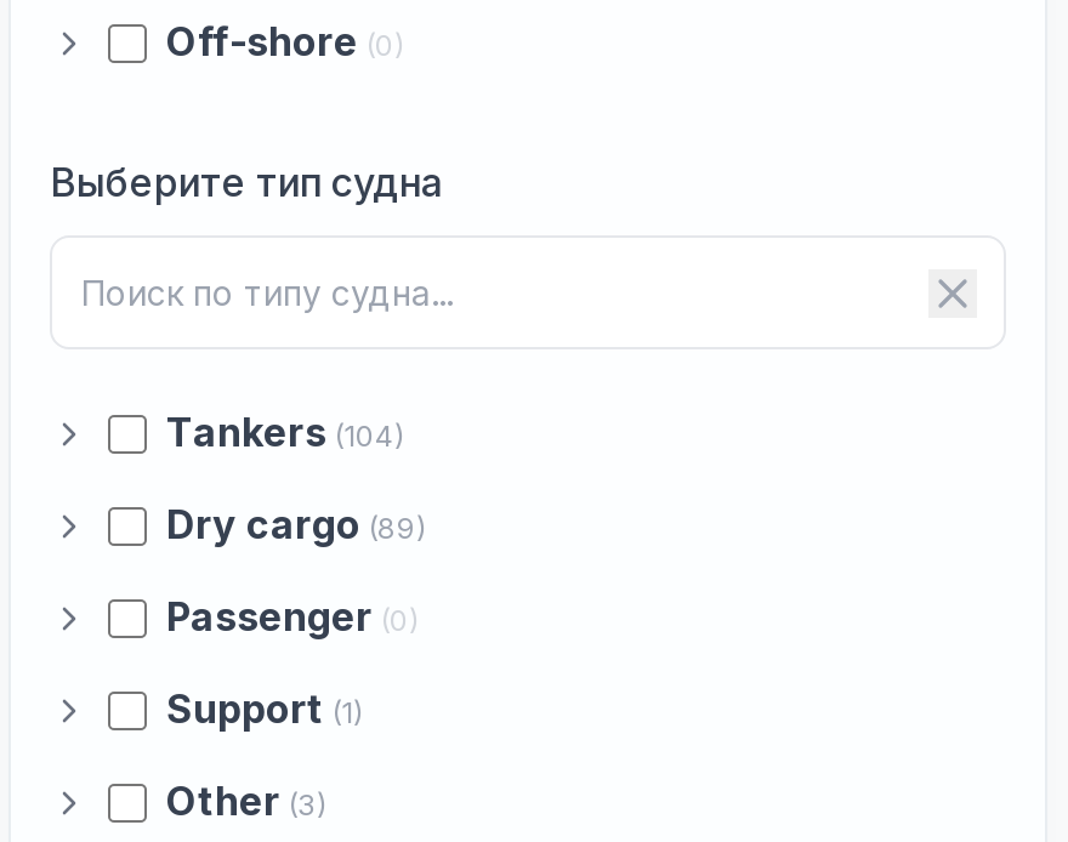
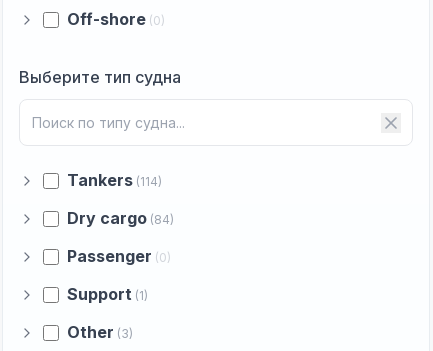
- Tankers (104)
+ Tankers (114)

- Dry cargo (89)
+ Dry cargo (84)
